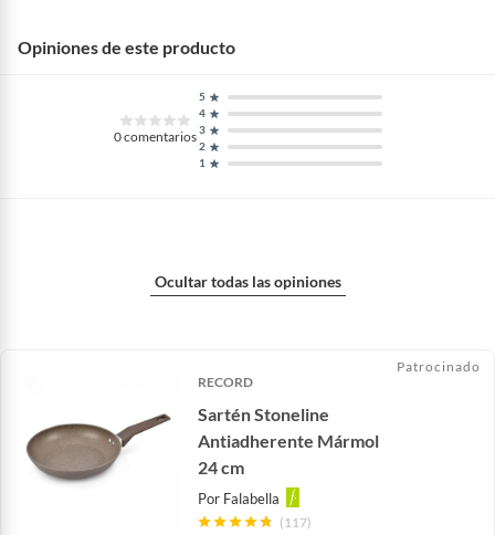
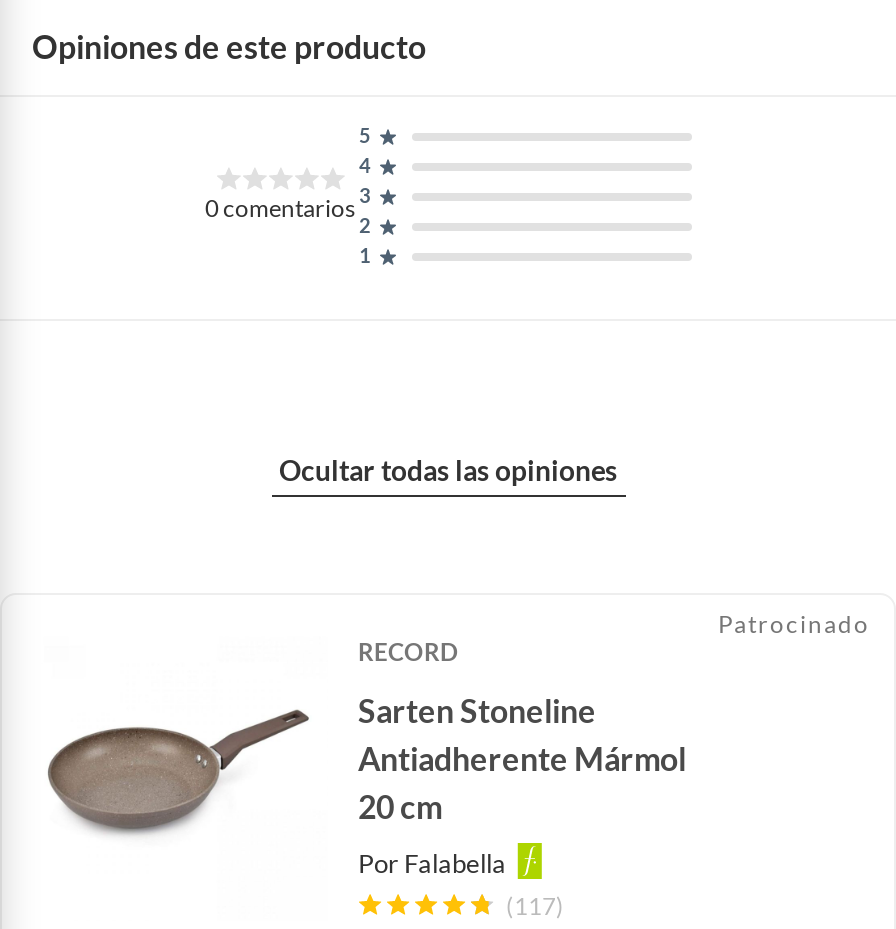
- Sartén Stoneline
+ Sarten Stoneline

- 24 cm
+ 20 cm
